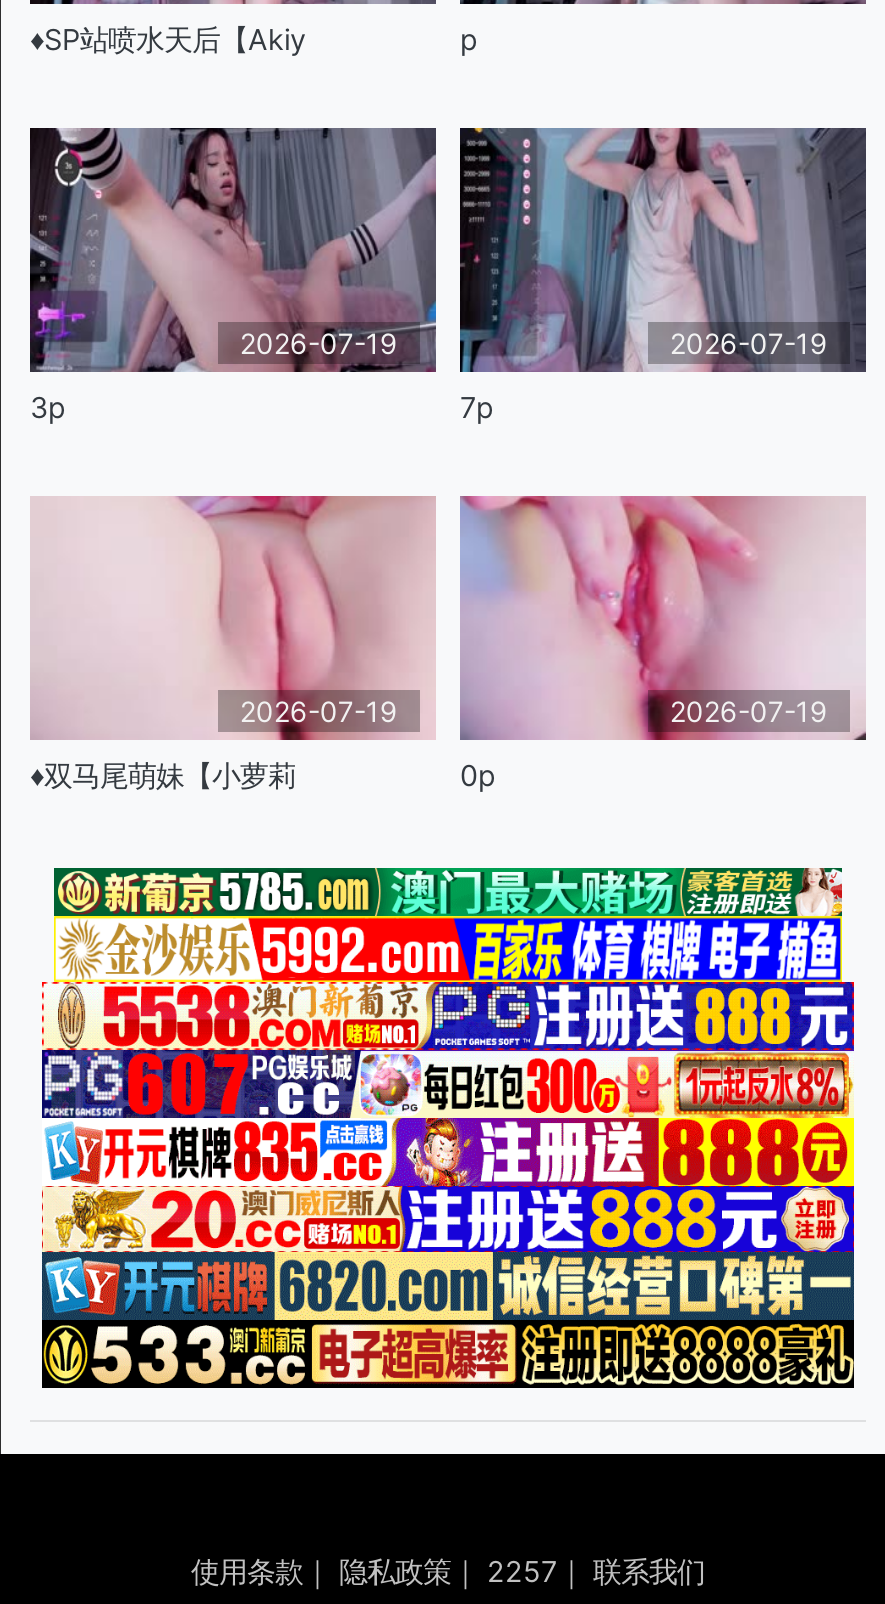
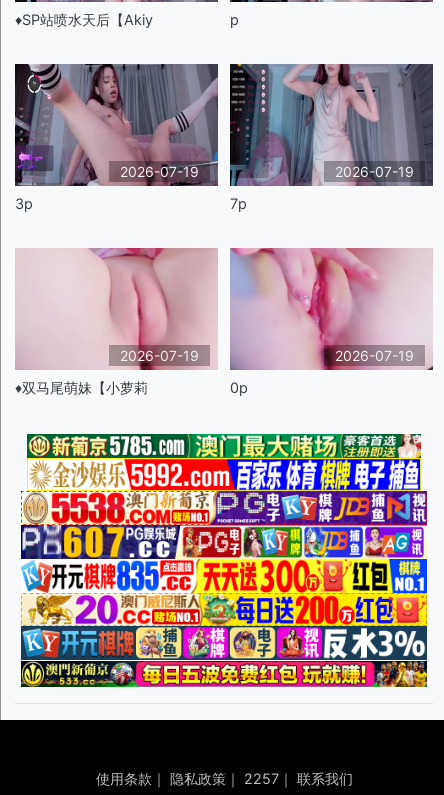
- [image]
+ [image]
